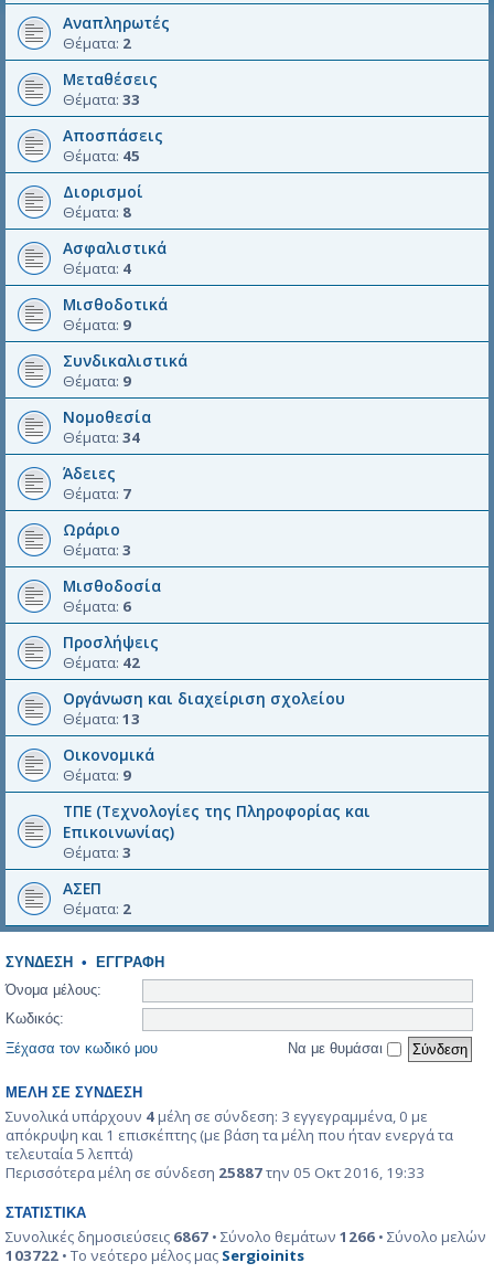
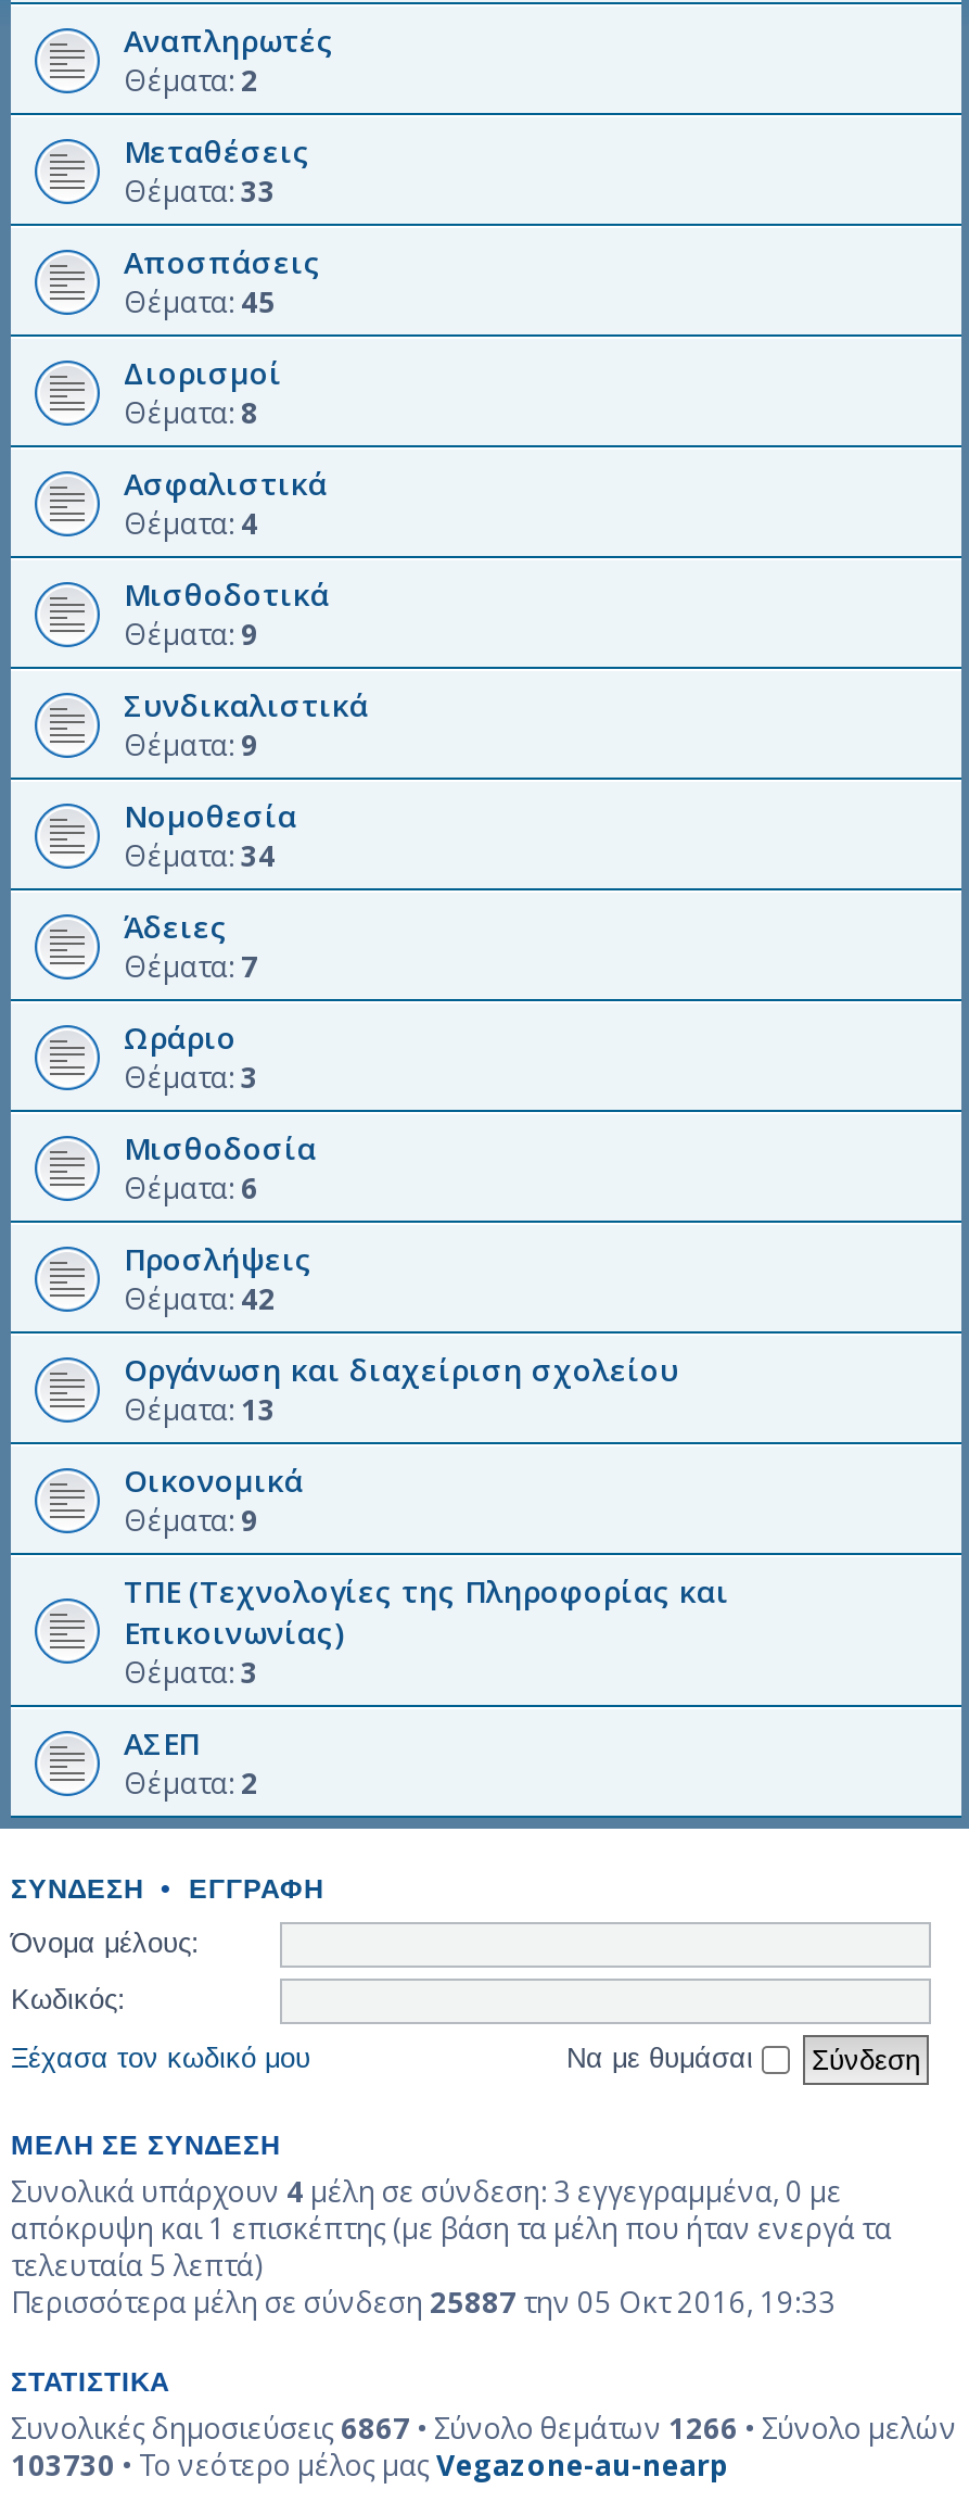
- 103722 • Το νεότερο μέλος μας Sergioinits
+ 103730 • Το νεότερο μέλος μας Vegazone-au-nearp
